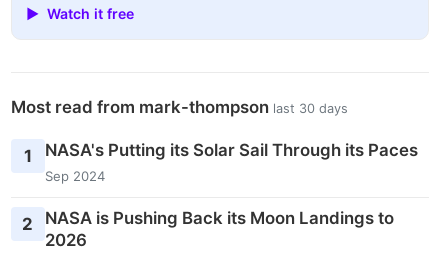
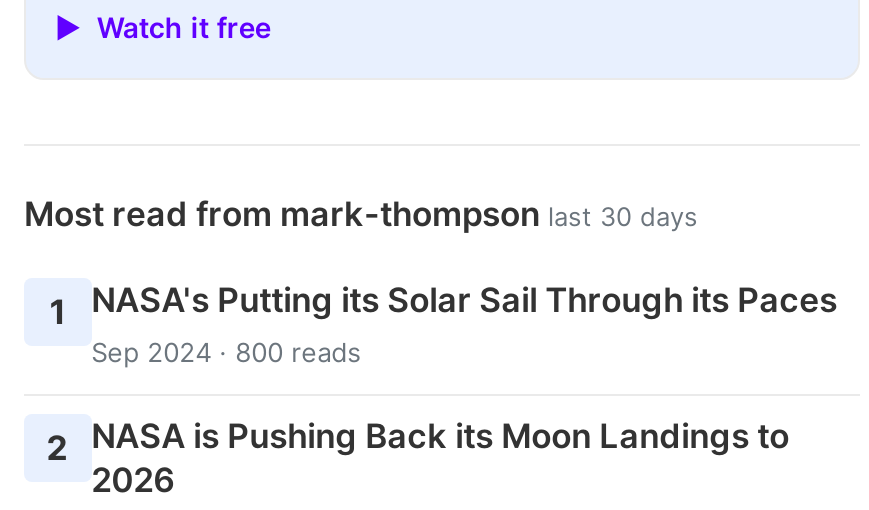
- Sep 2024
+ Sep 2024 · 800 reads
